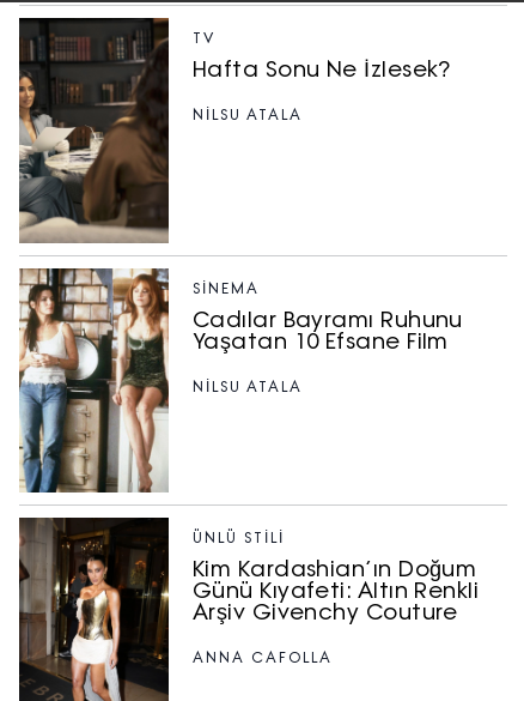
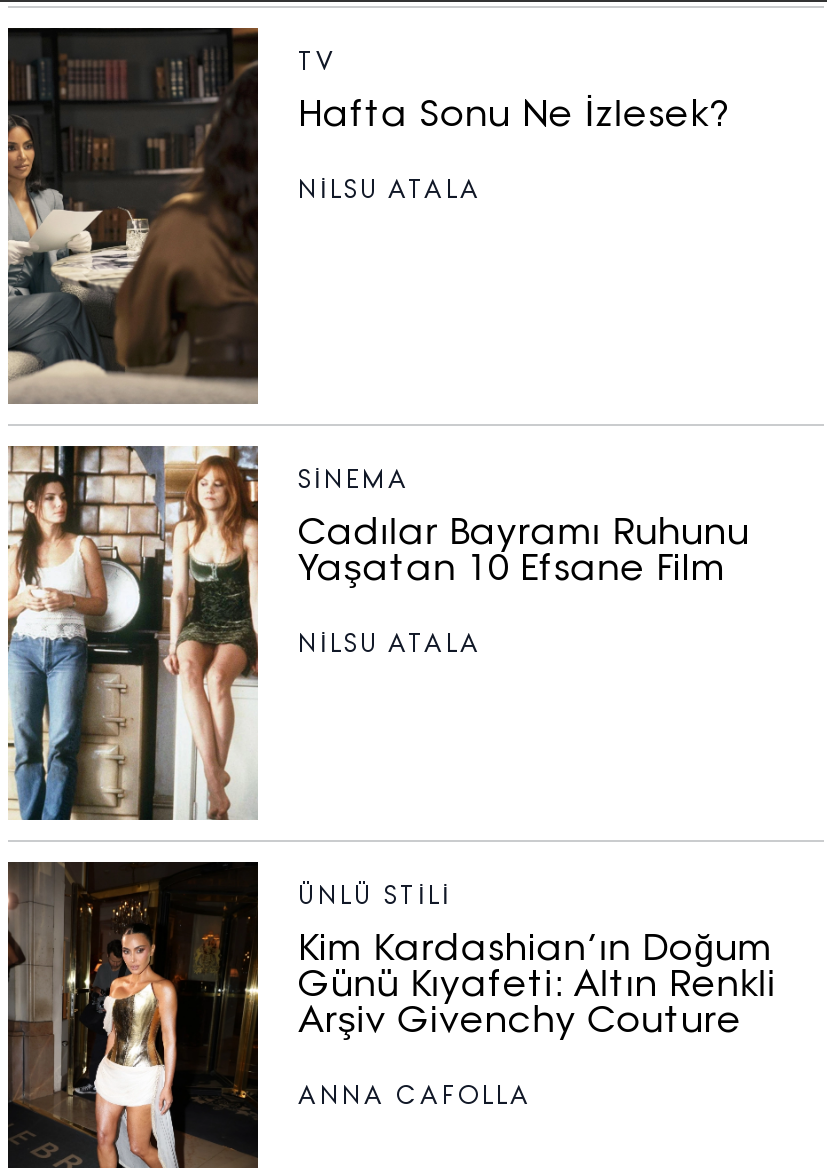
- NİLSU ATALA
+ NILSU ATALA

- NİLSU ATALA
+ NILSU ATALA
